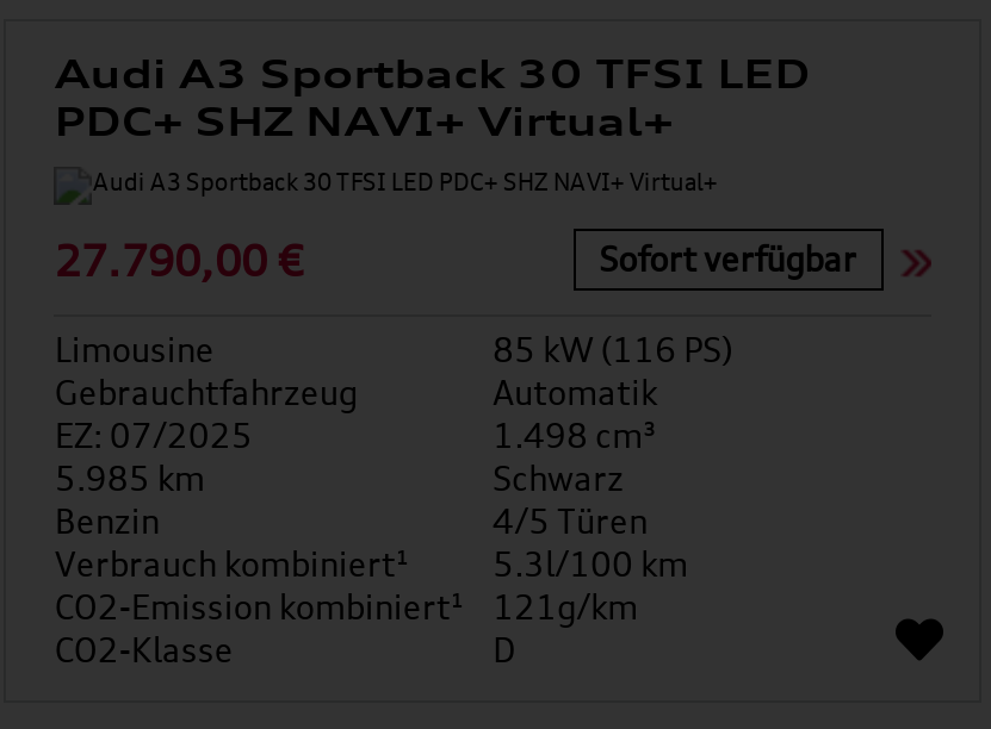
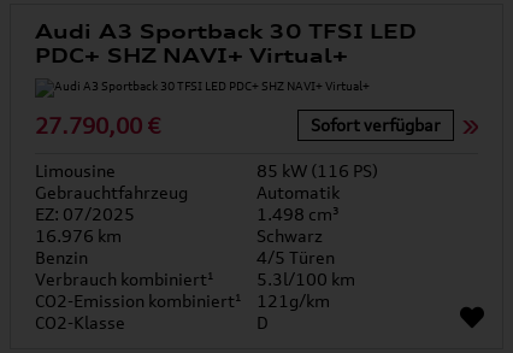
- 5.985 km
+ 16.976 km
